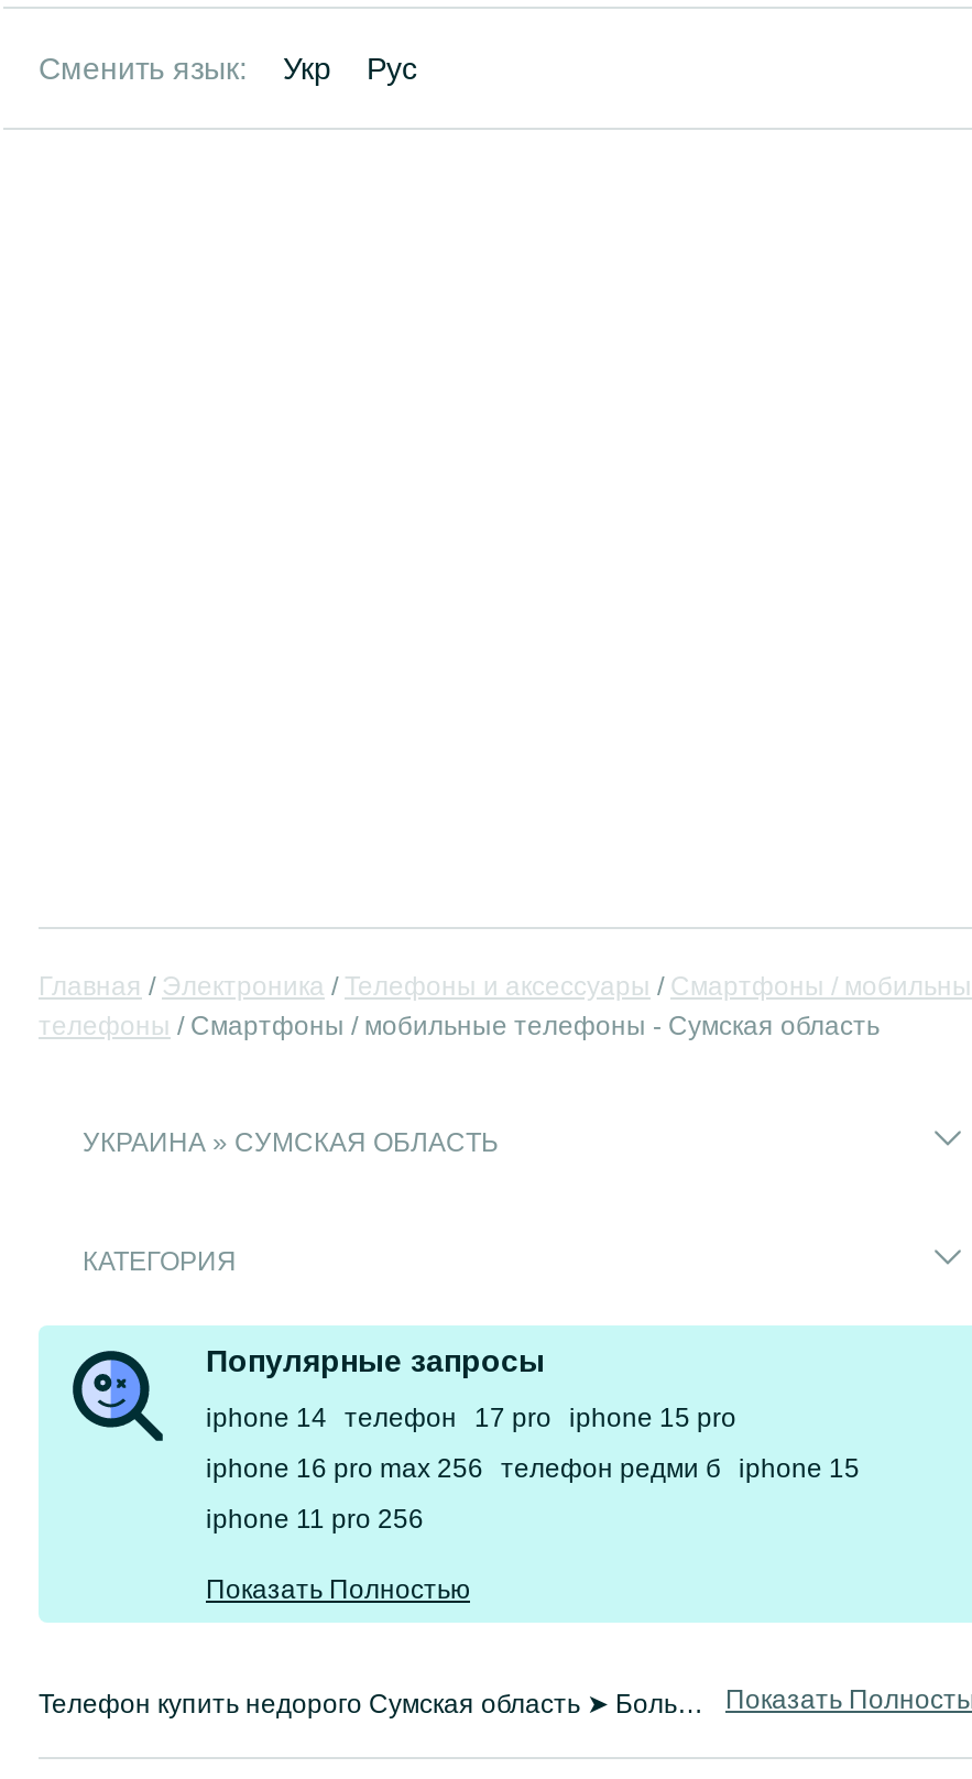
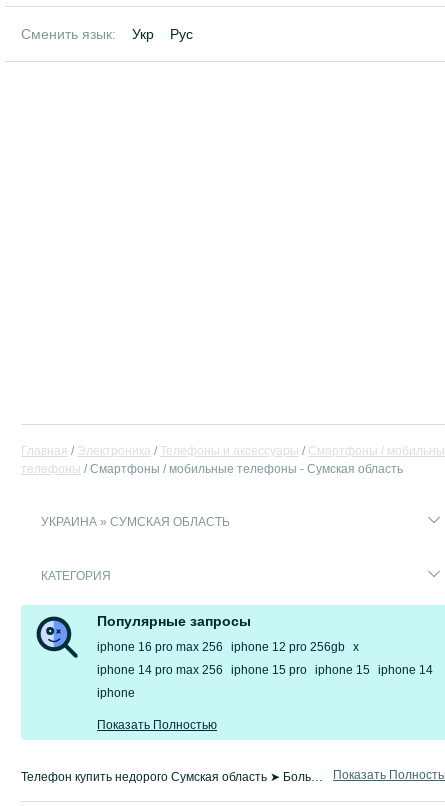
- iphone 14 телефон 17 pro iphone 15 pro
+ iphone 16 pro max 256 iphone 12 pro 256gb x

- iphone 16 pro max 256 телефон редми б iphone 15
+ iphone 14 pro max 256 iphone 15 pro iphone 15 iphone 14

- iphone 11 pro 256
+ iphone
